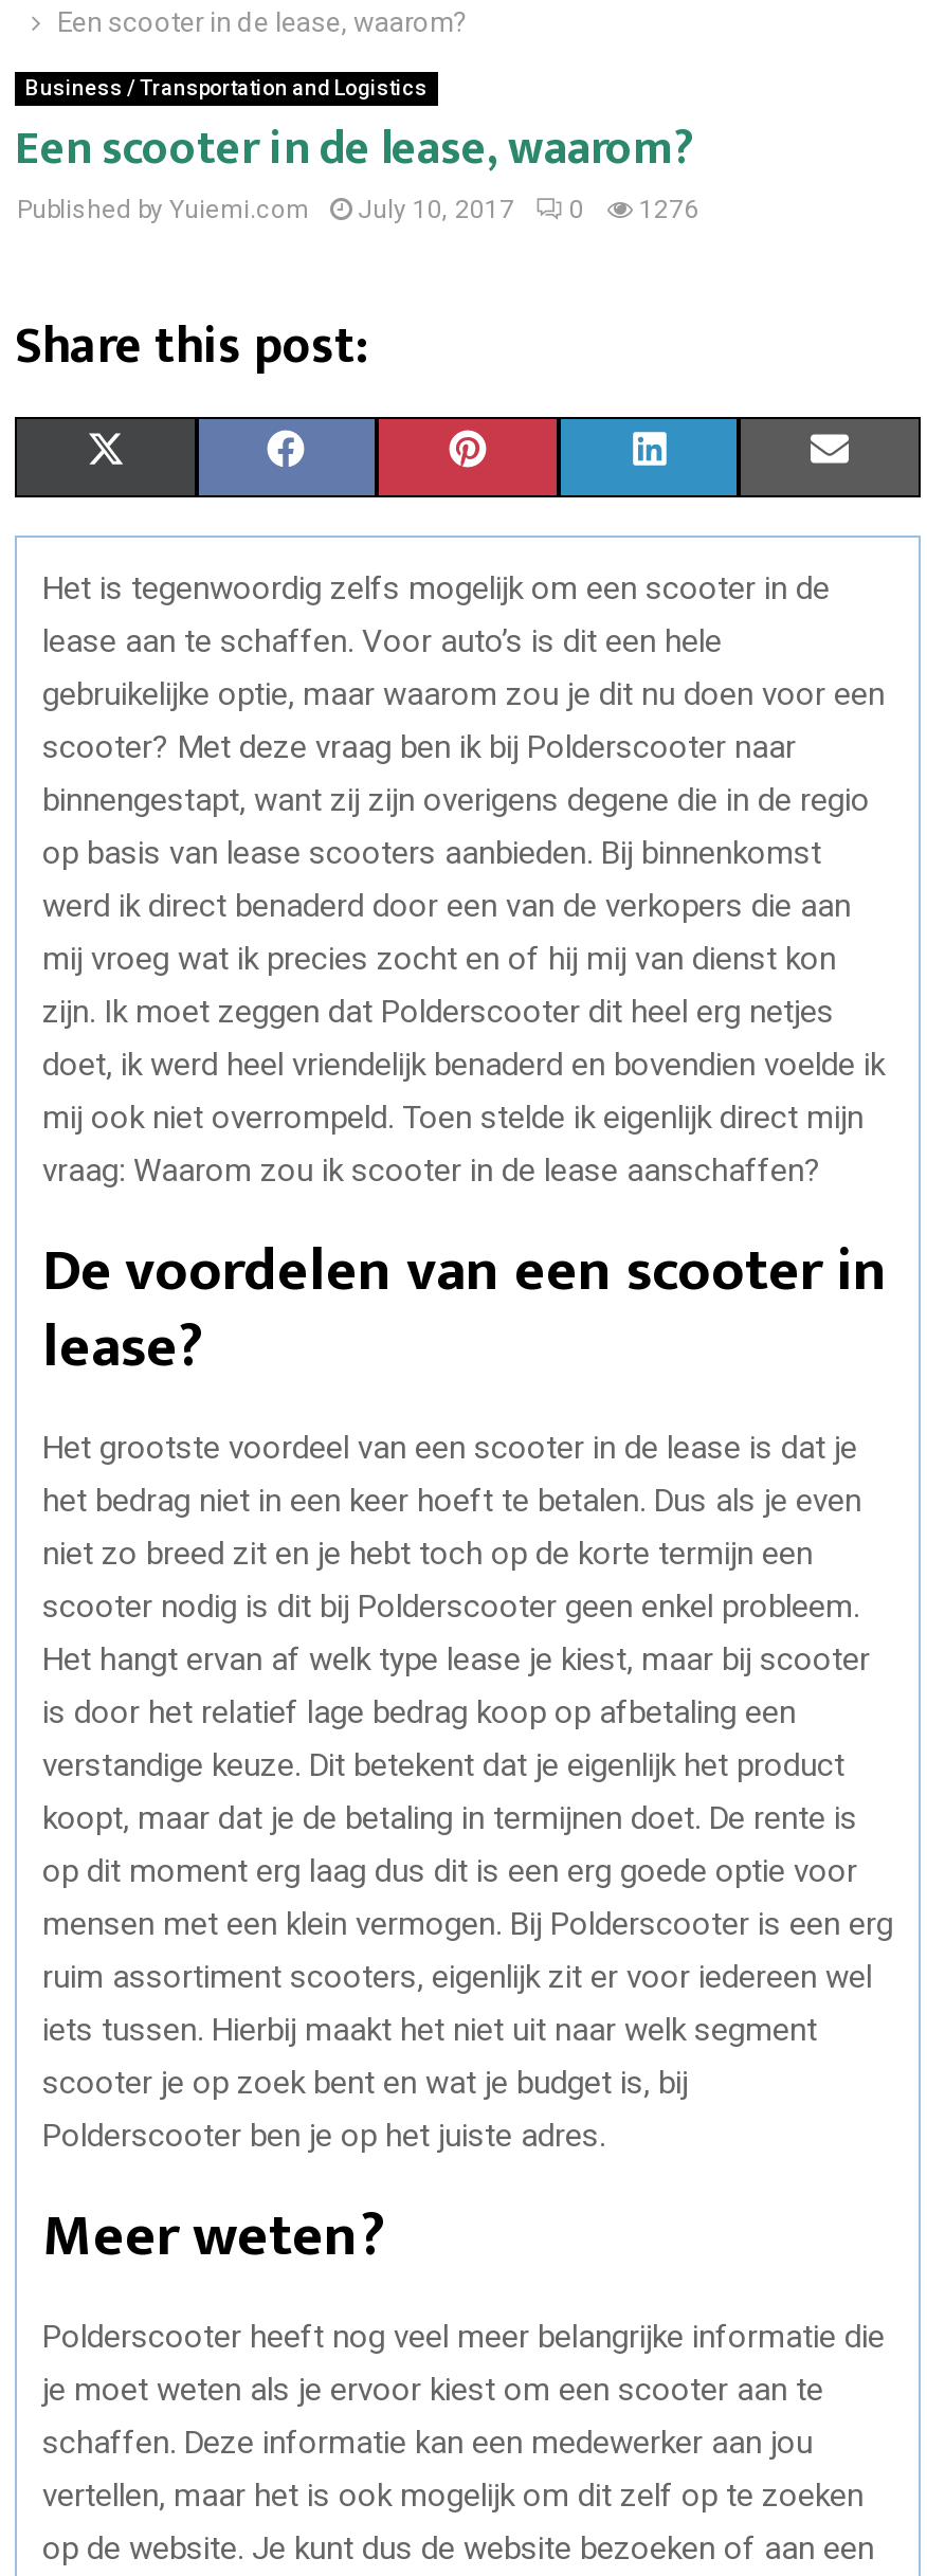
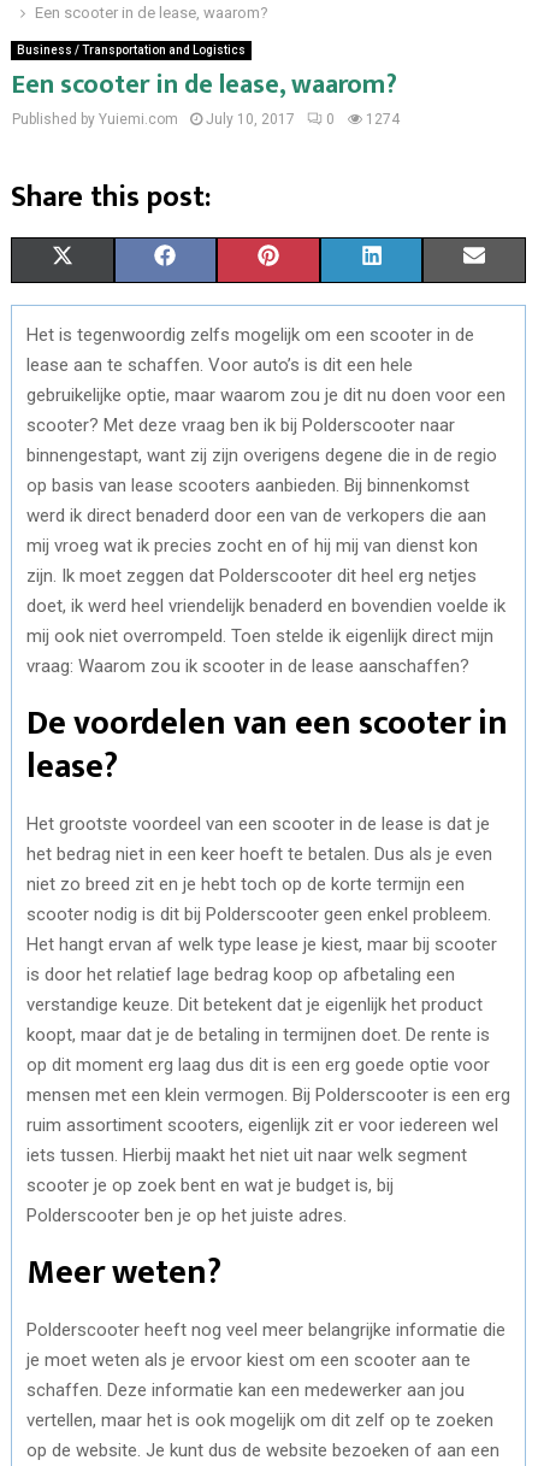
- Published by Yuiemi.com July 10, 2017 0 1276
+ Published by Yuiemi.com July 10, 2017 0 1274
